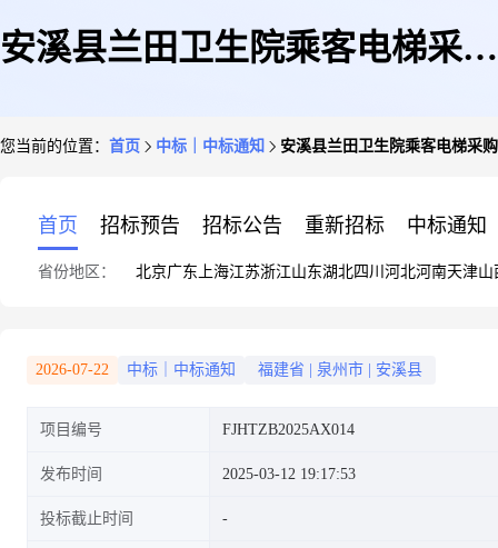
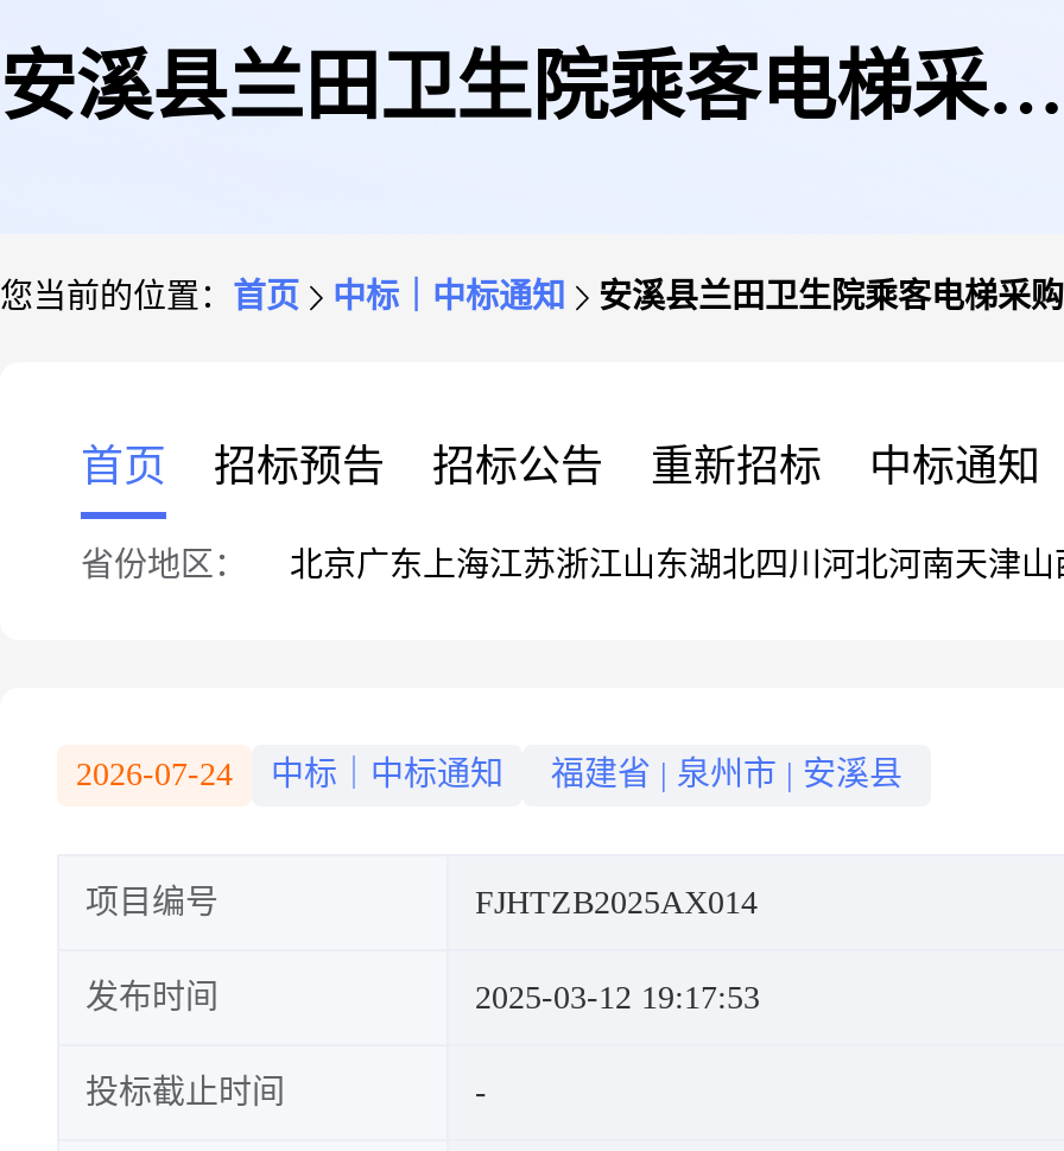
- 2026-07-22
+ 2026-07-24
